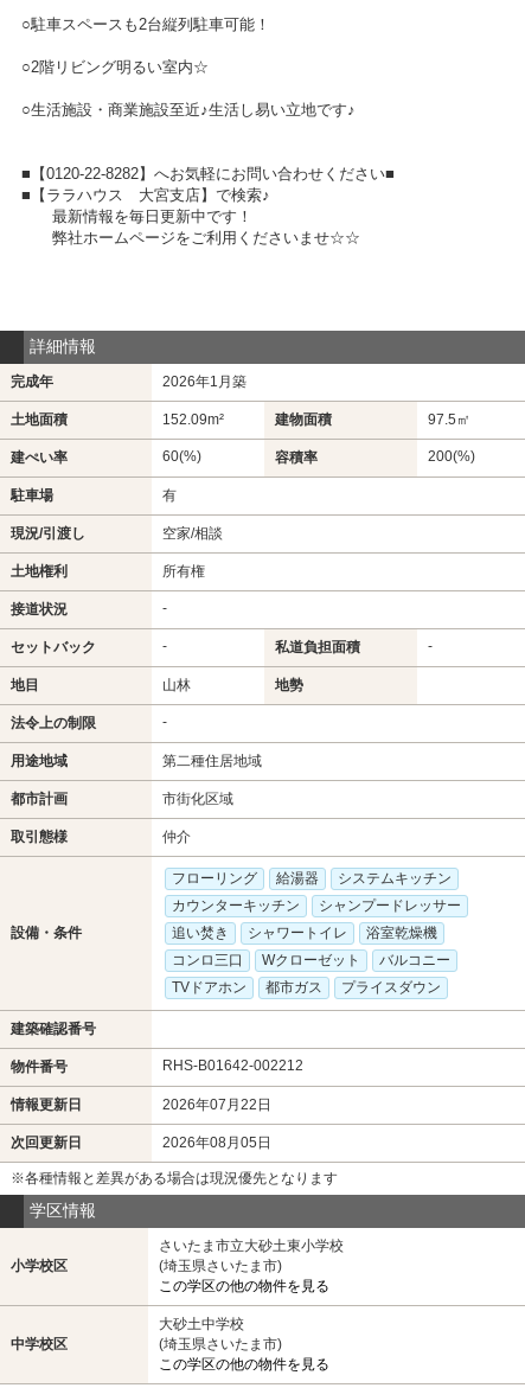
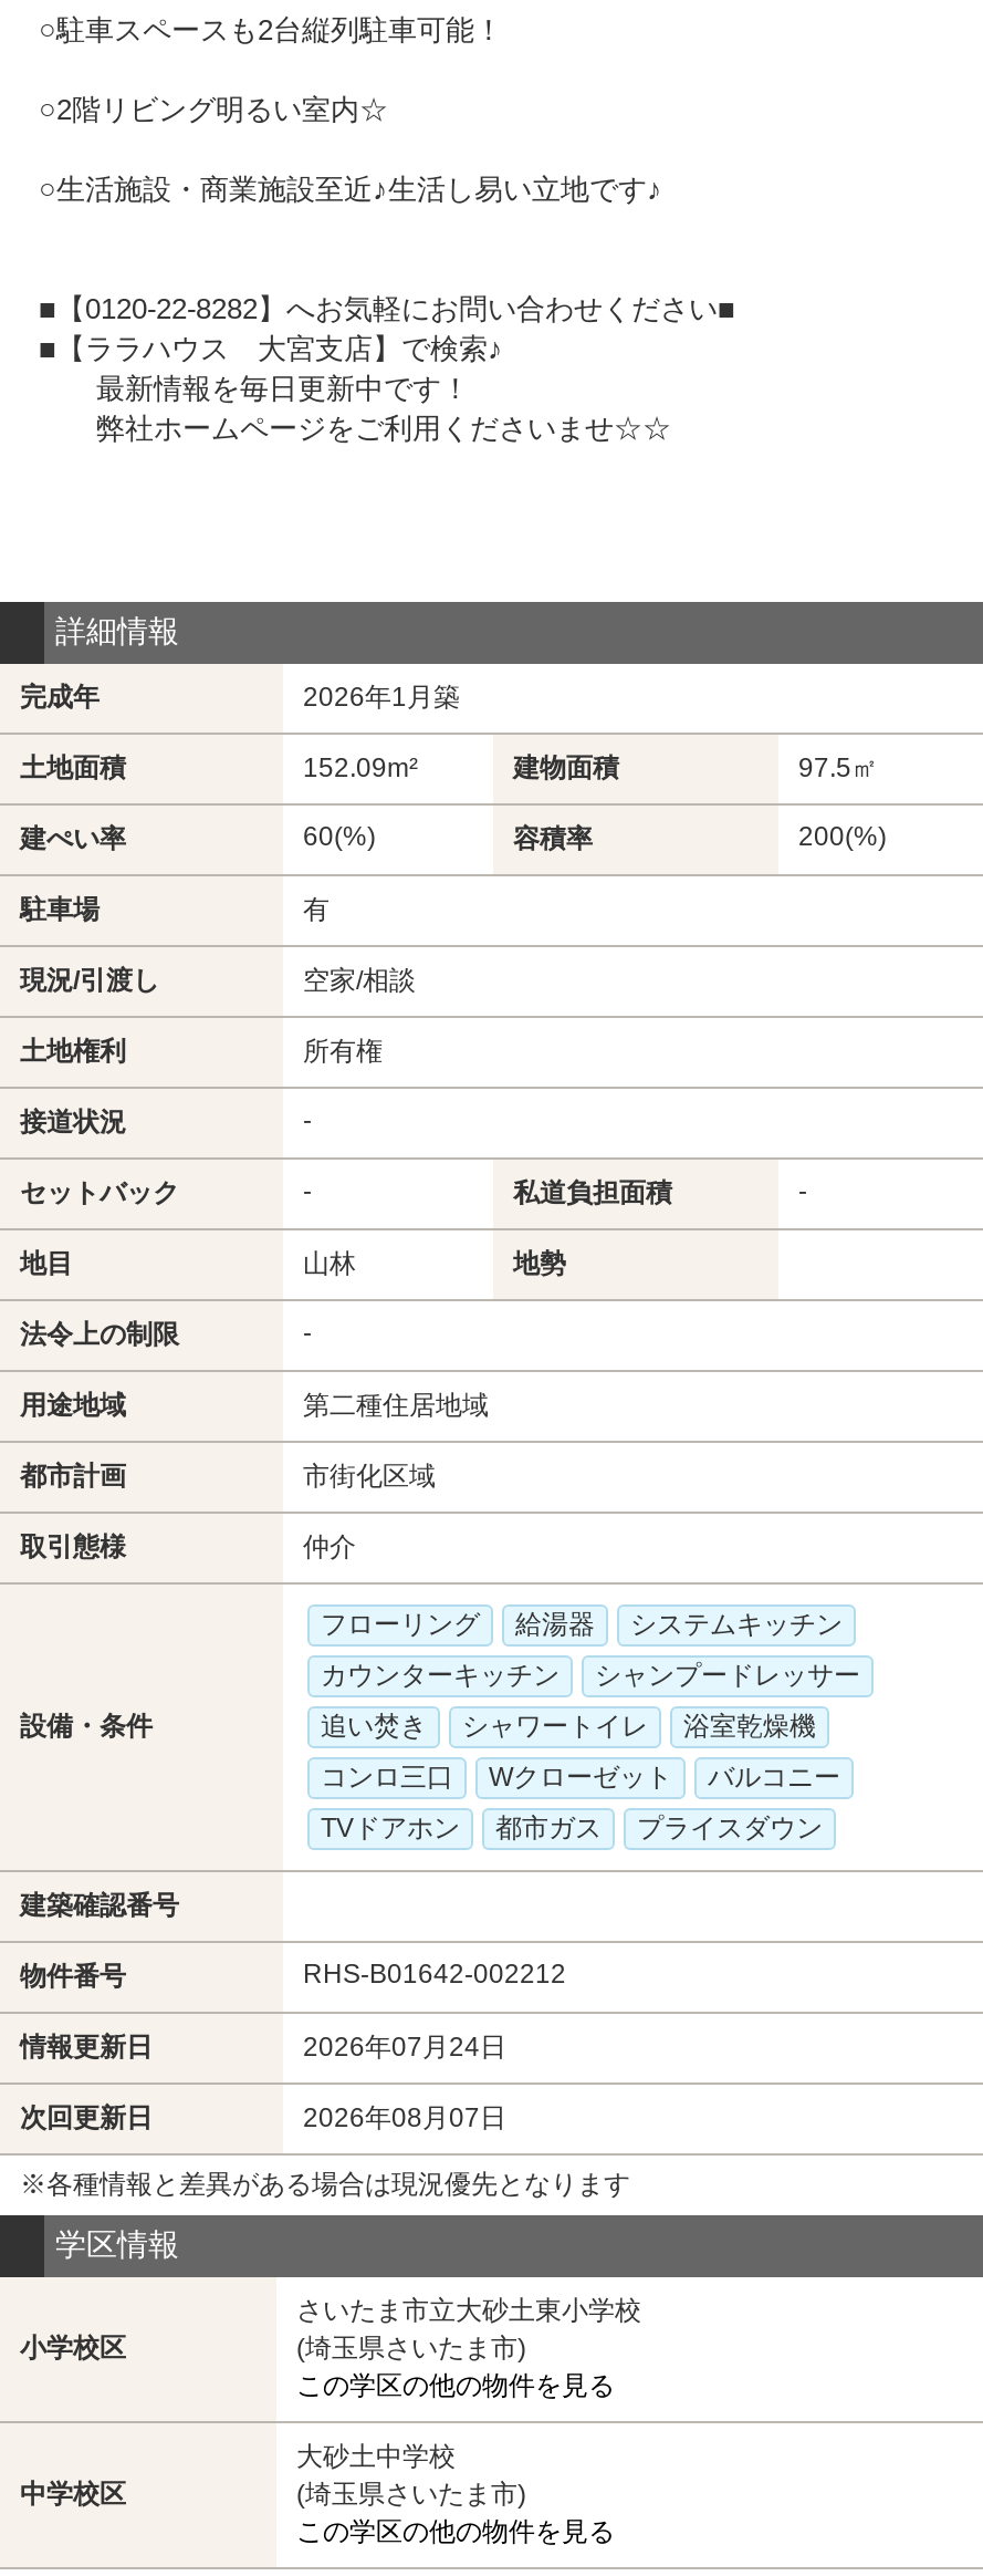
- 2026年07月22日
+ 2026年07月24日

- 2026年08月05日
+ 2026年08月07日
